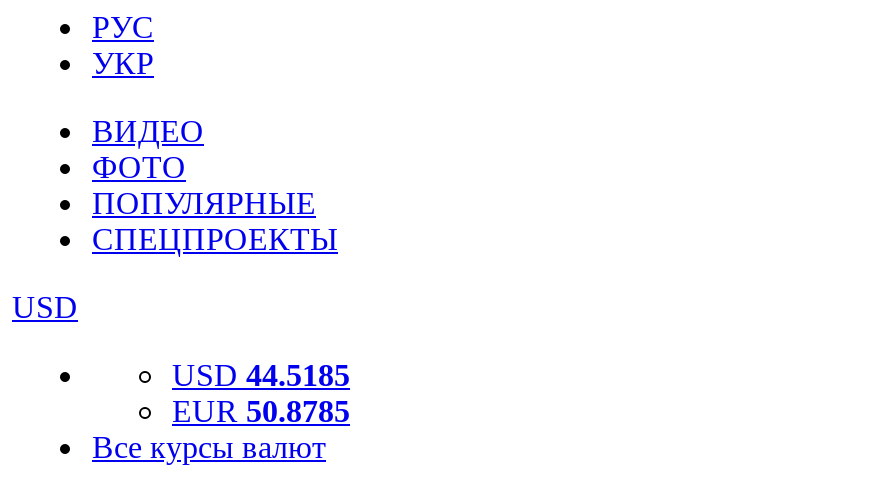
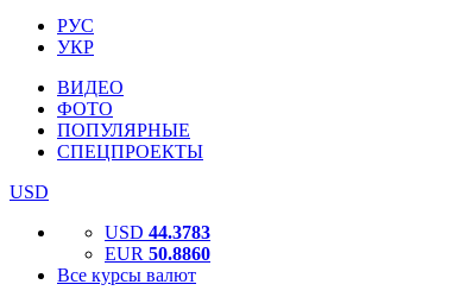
- USD 44.5185
+ USD 44.3783

- EUR 50.8785
+ EUR 50.8860
